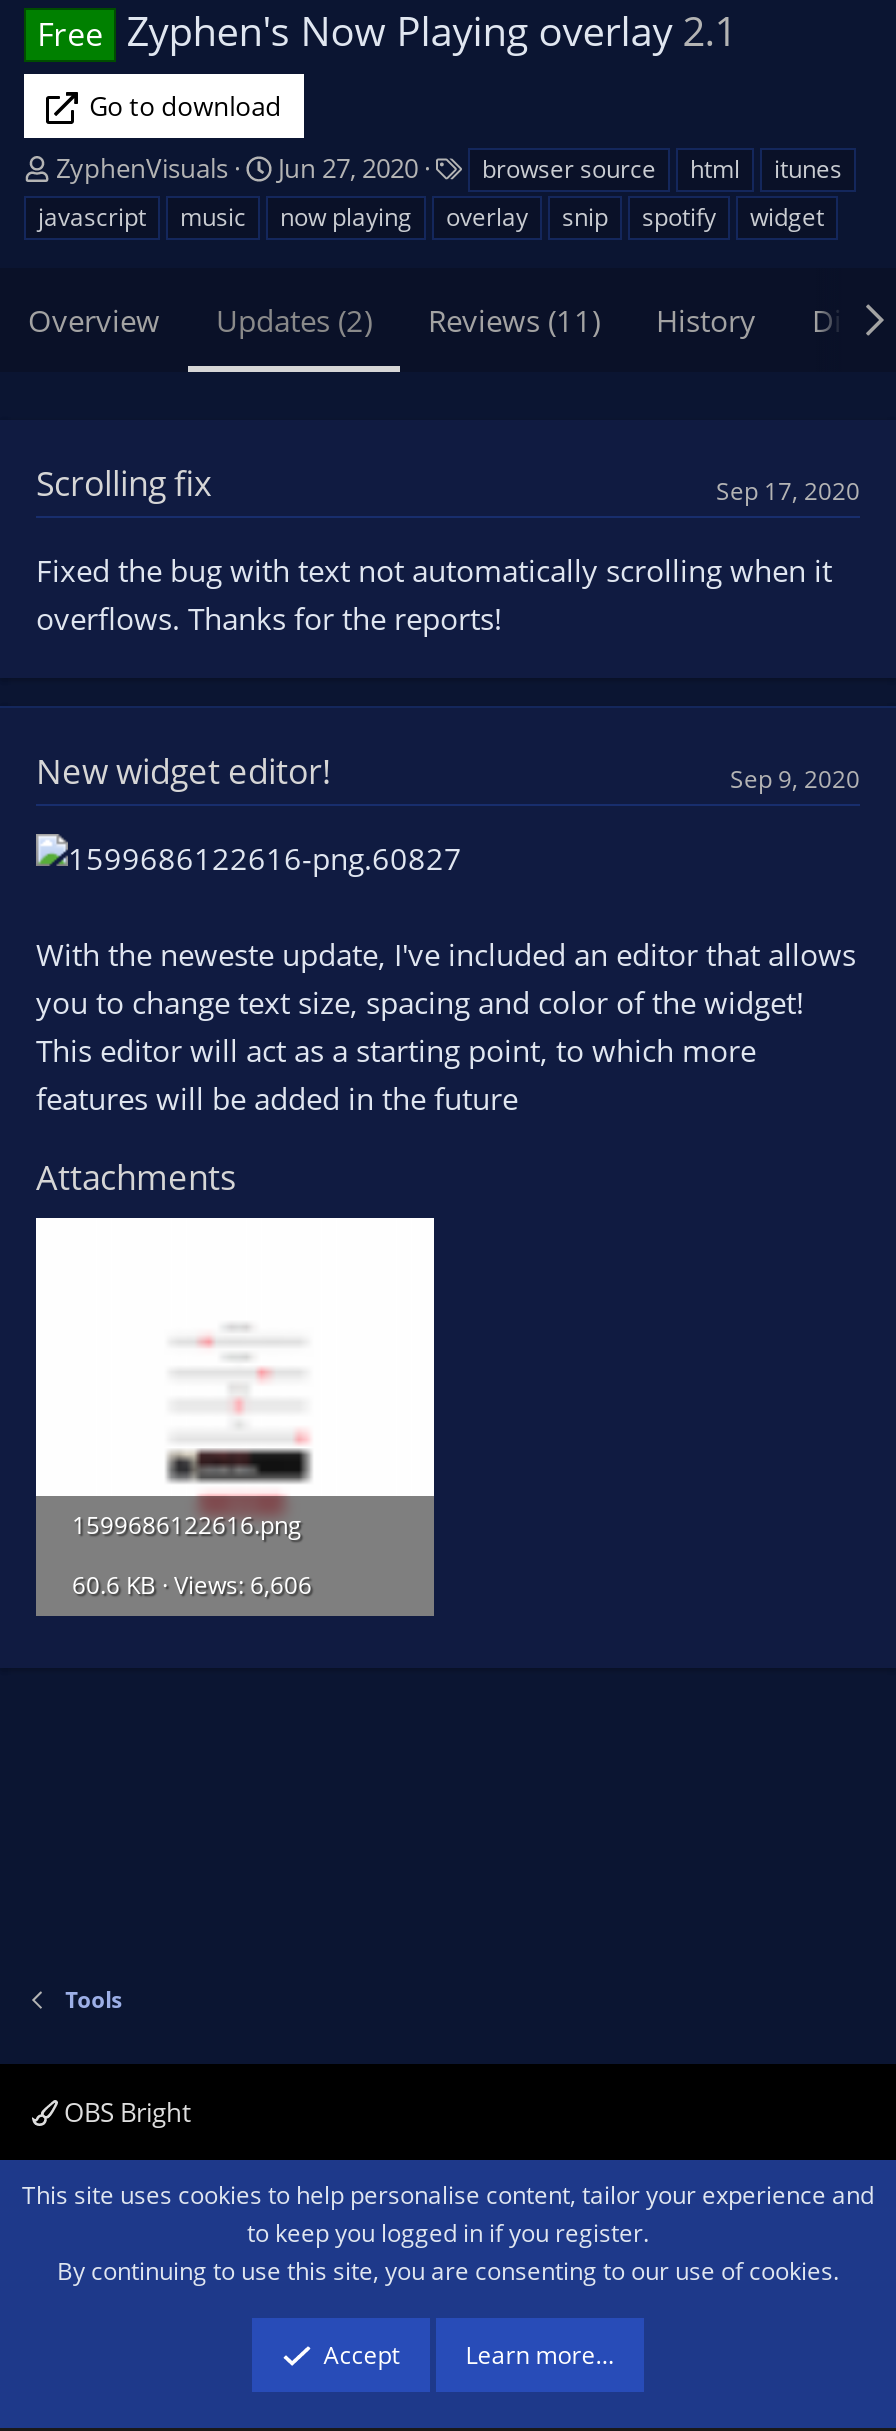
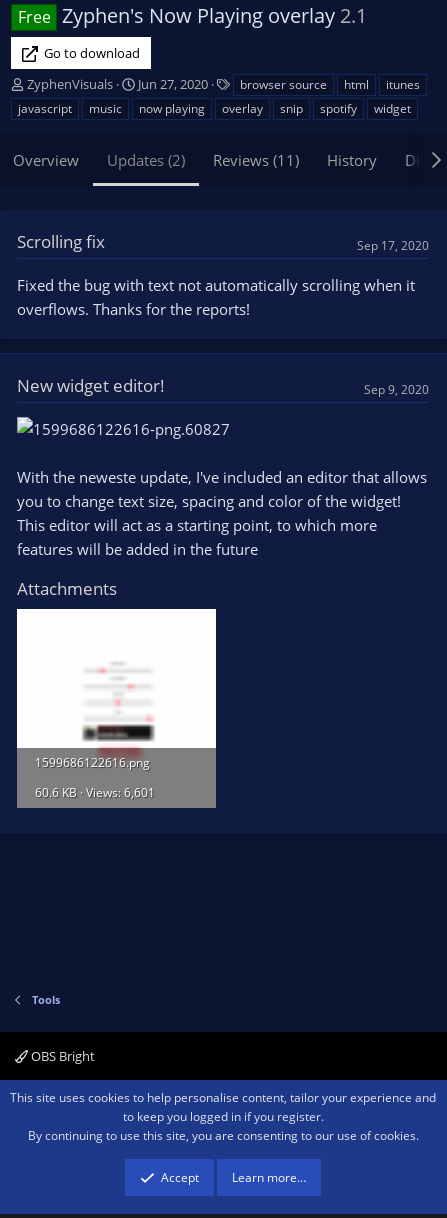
- 60.6 KB · Views: 6,606
+ 60.6 KB · Views: 6,601
